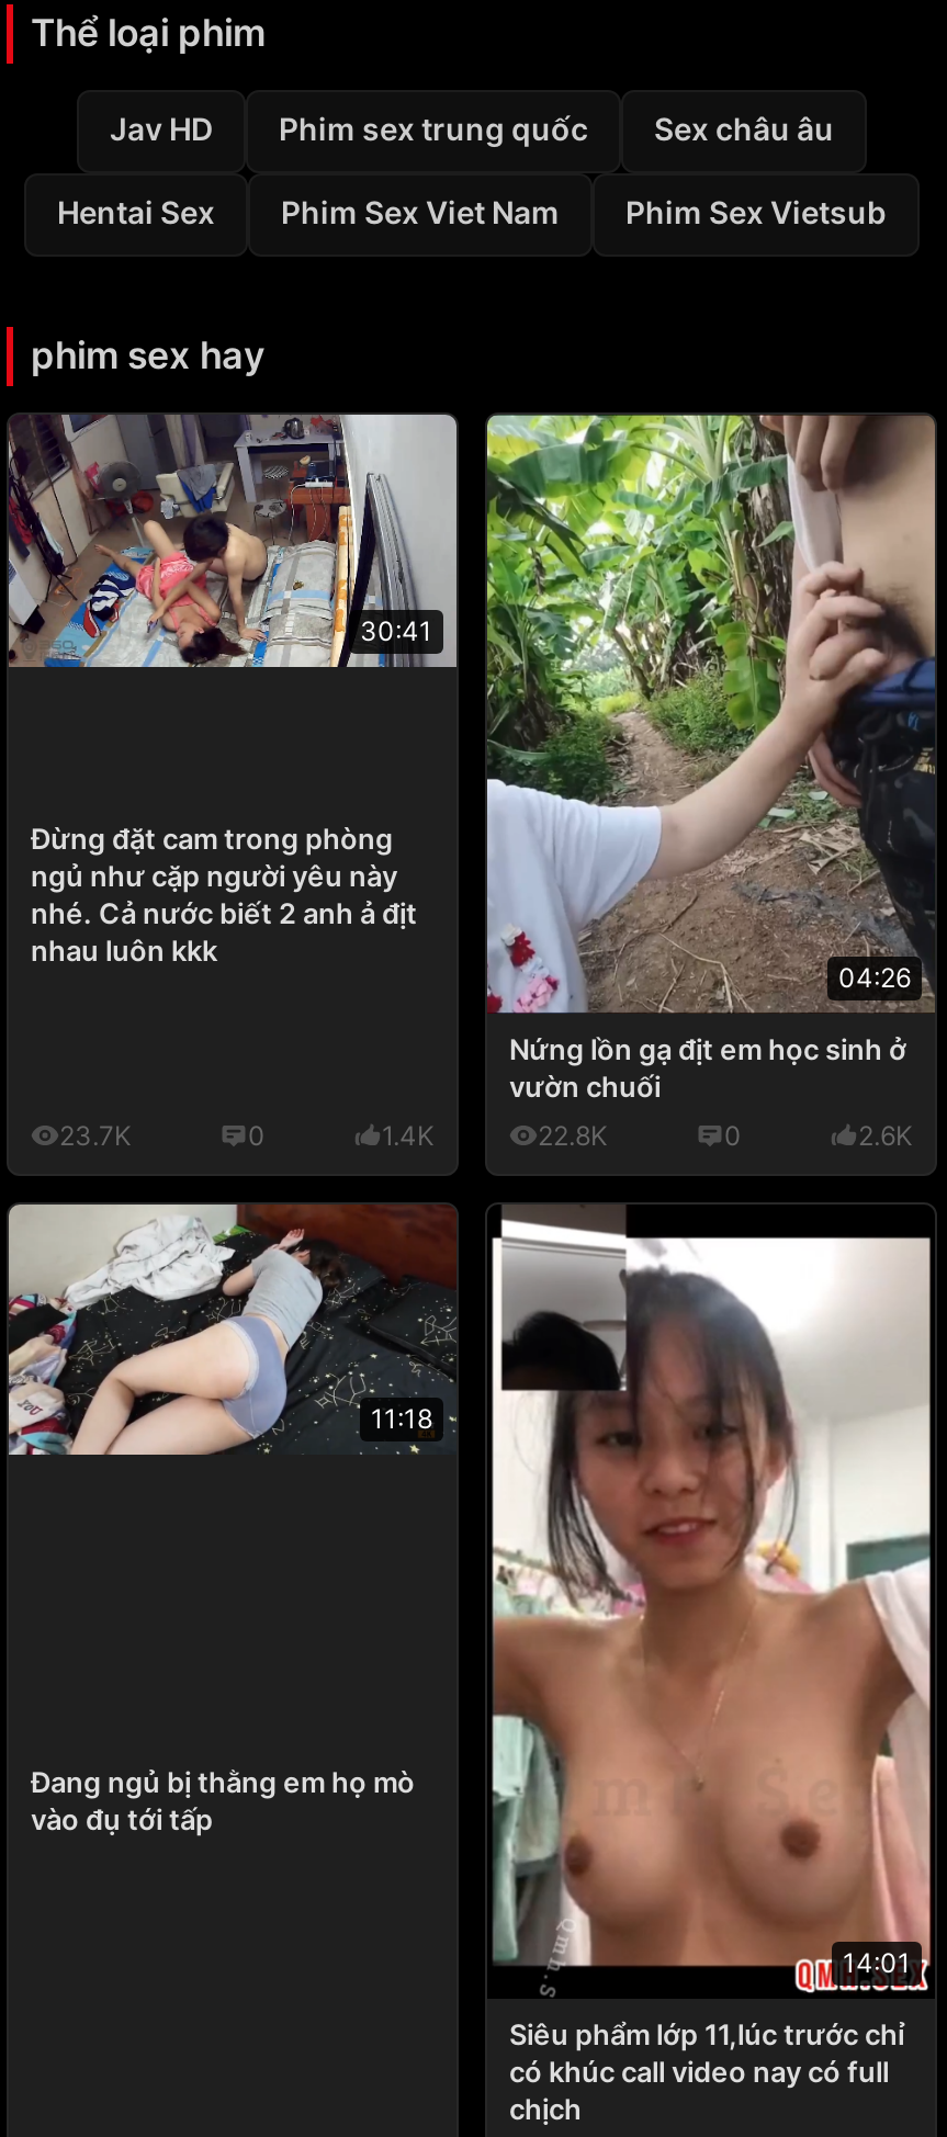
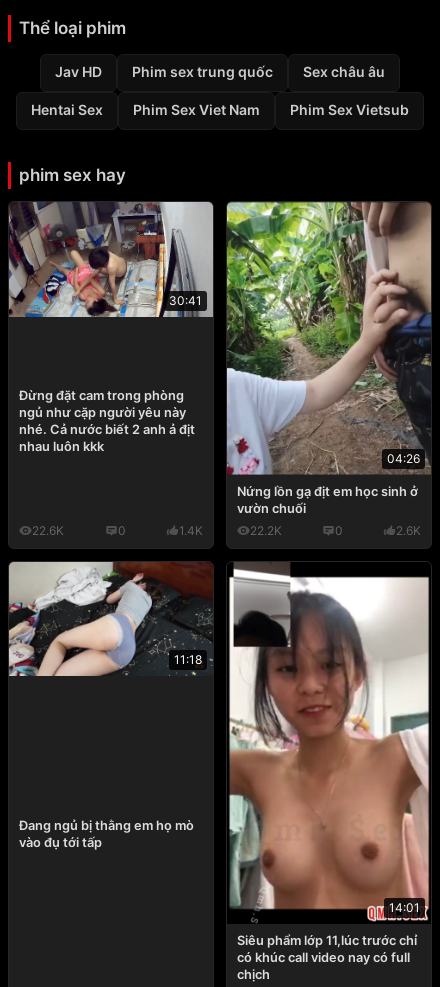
- 23.7K
+ 22.6K

- 22.8K
+ 22.2K
